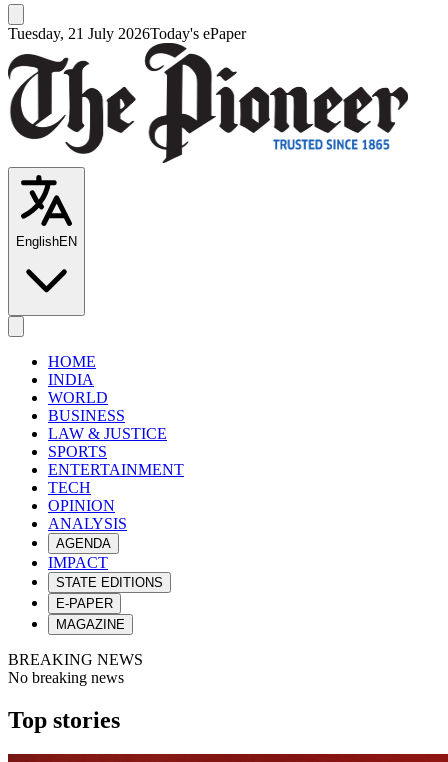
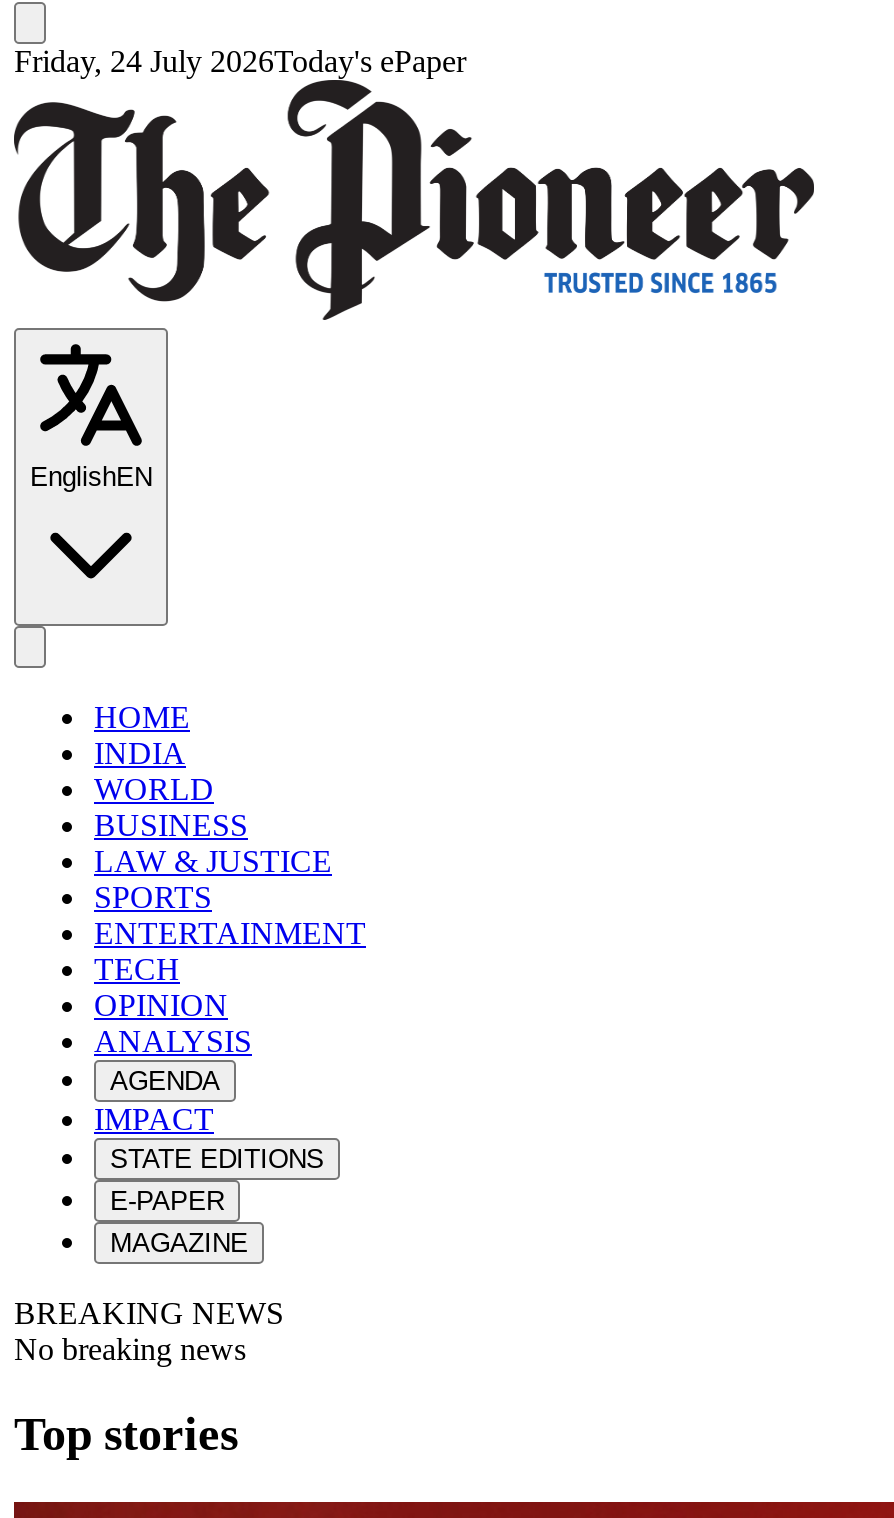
- Tuesday, 21 July 2026Today's ePaper
+ Friday, 24 July 2026Today's ePaper
